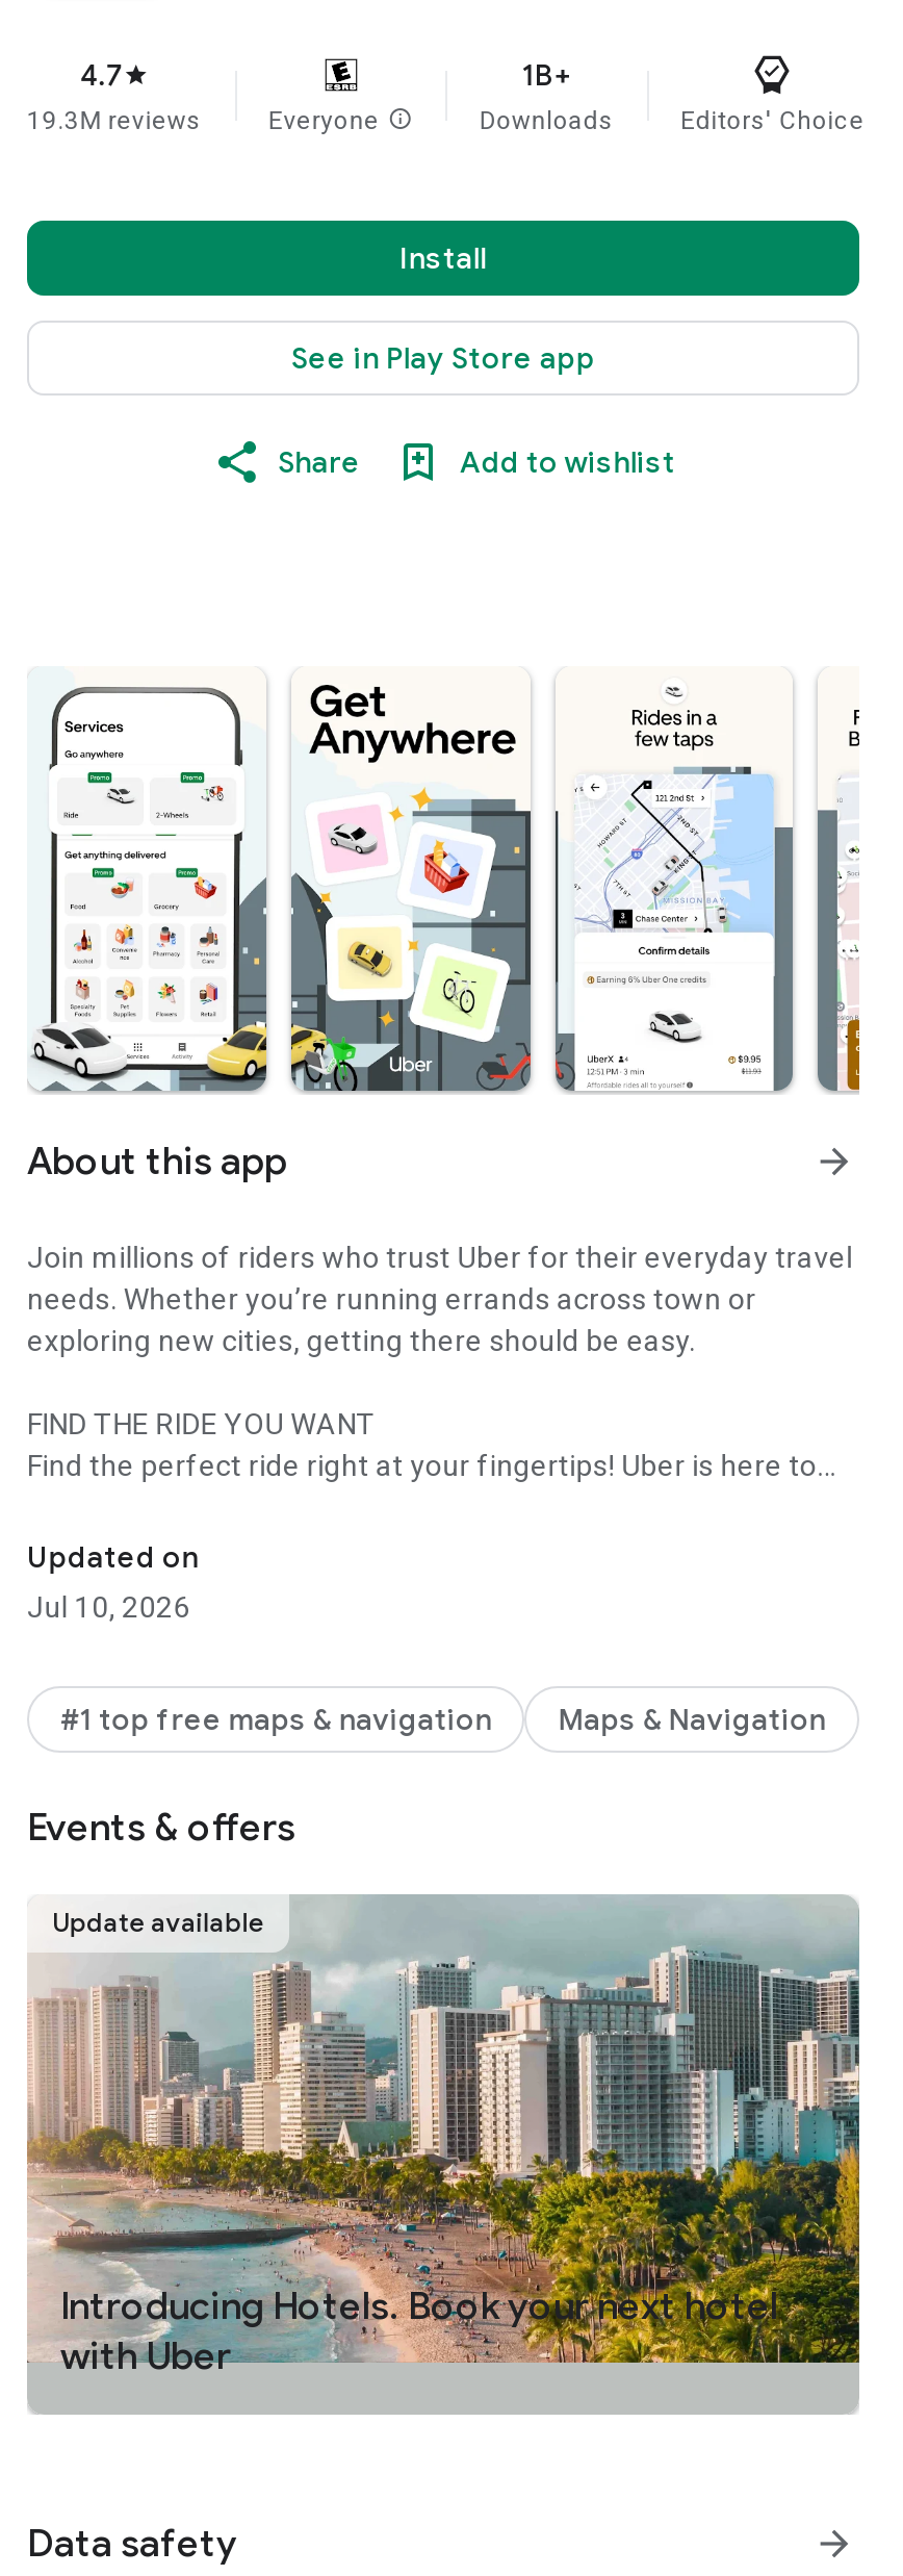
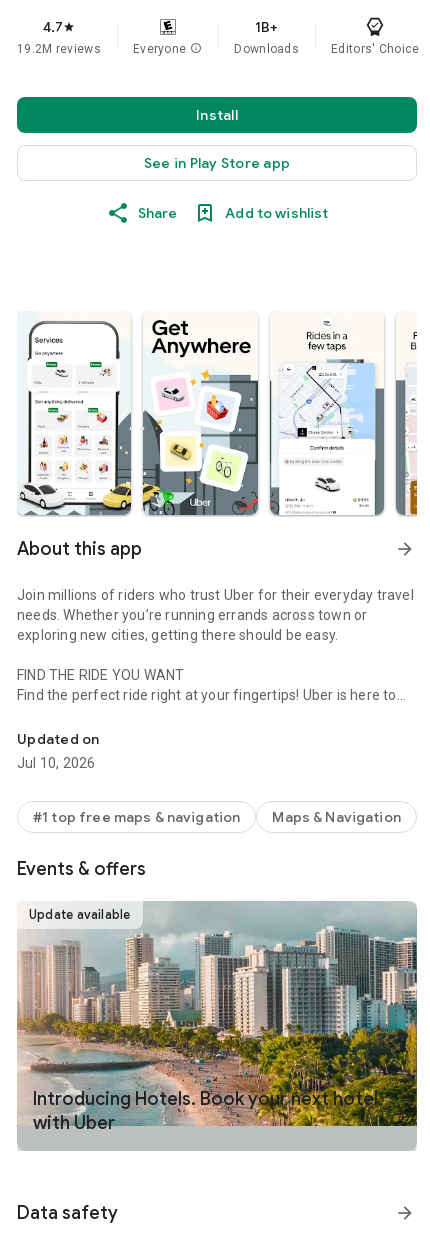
- 19.3M reviews
+ 19.2M reviews
